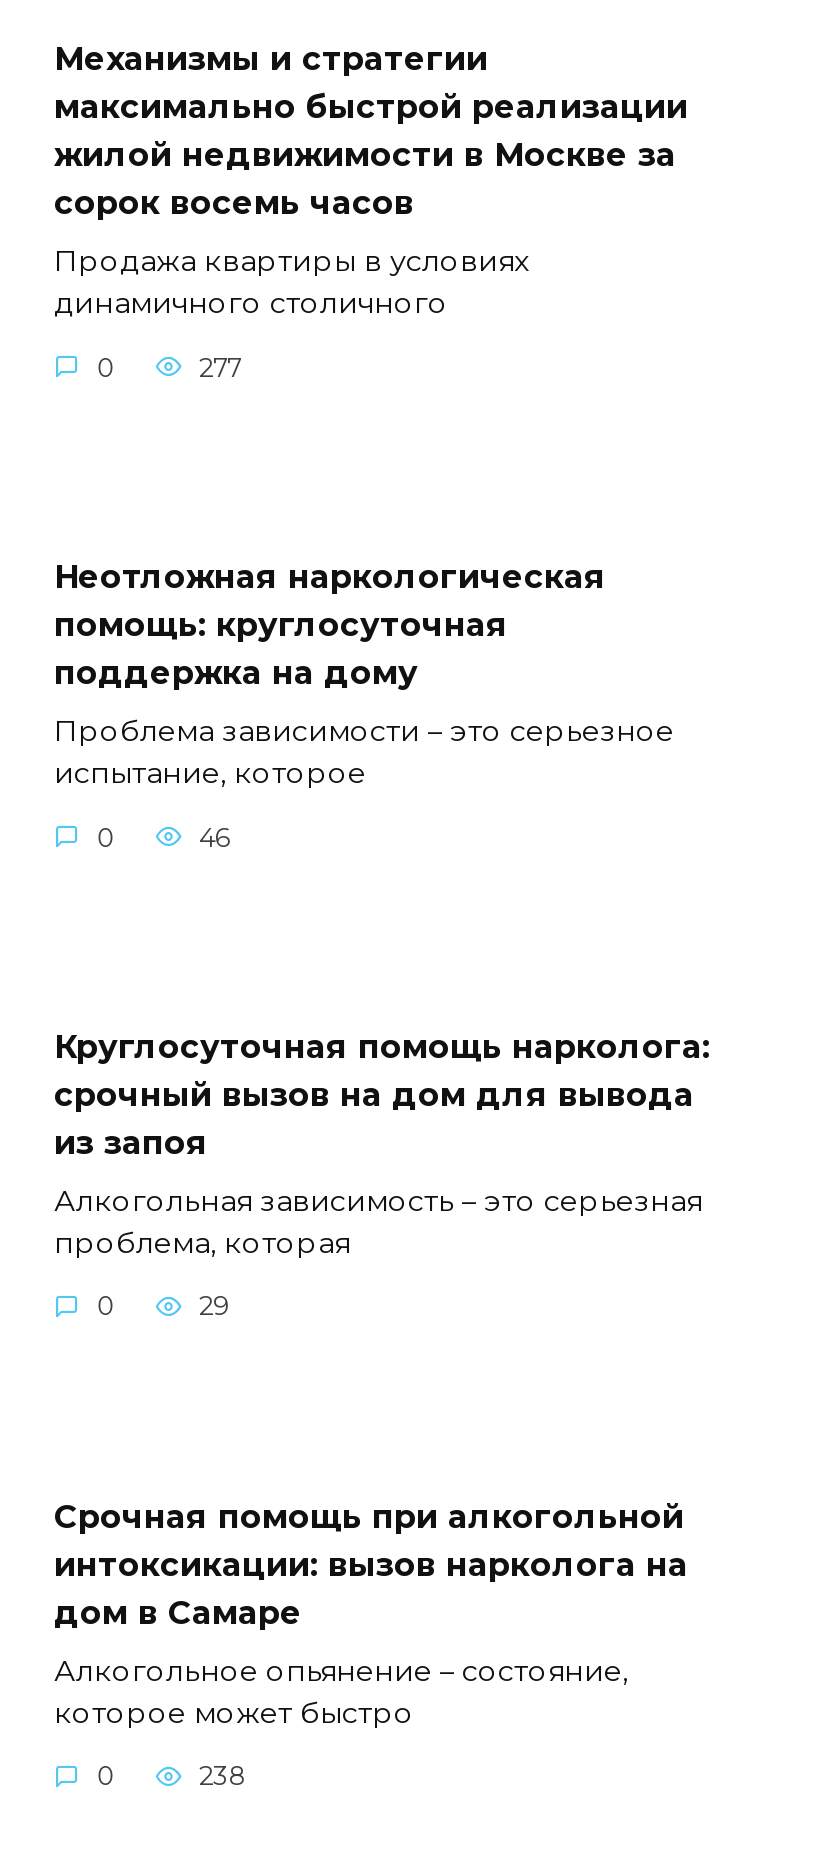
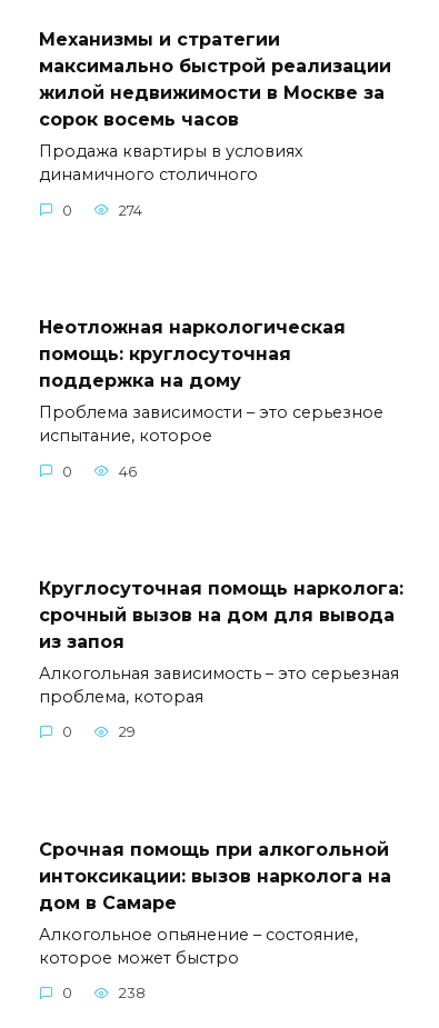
- 277
+ 274
